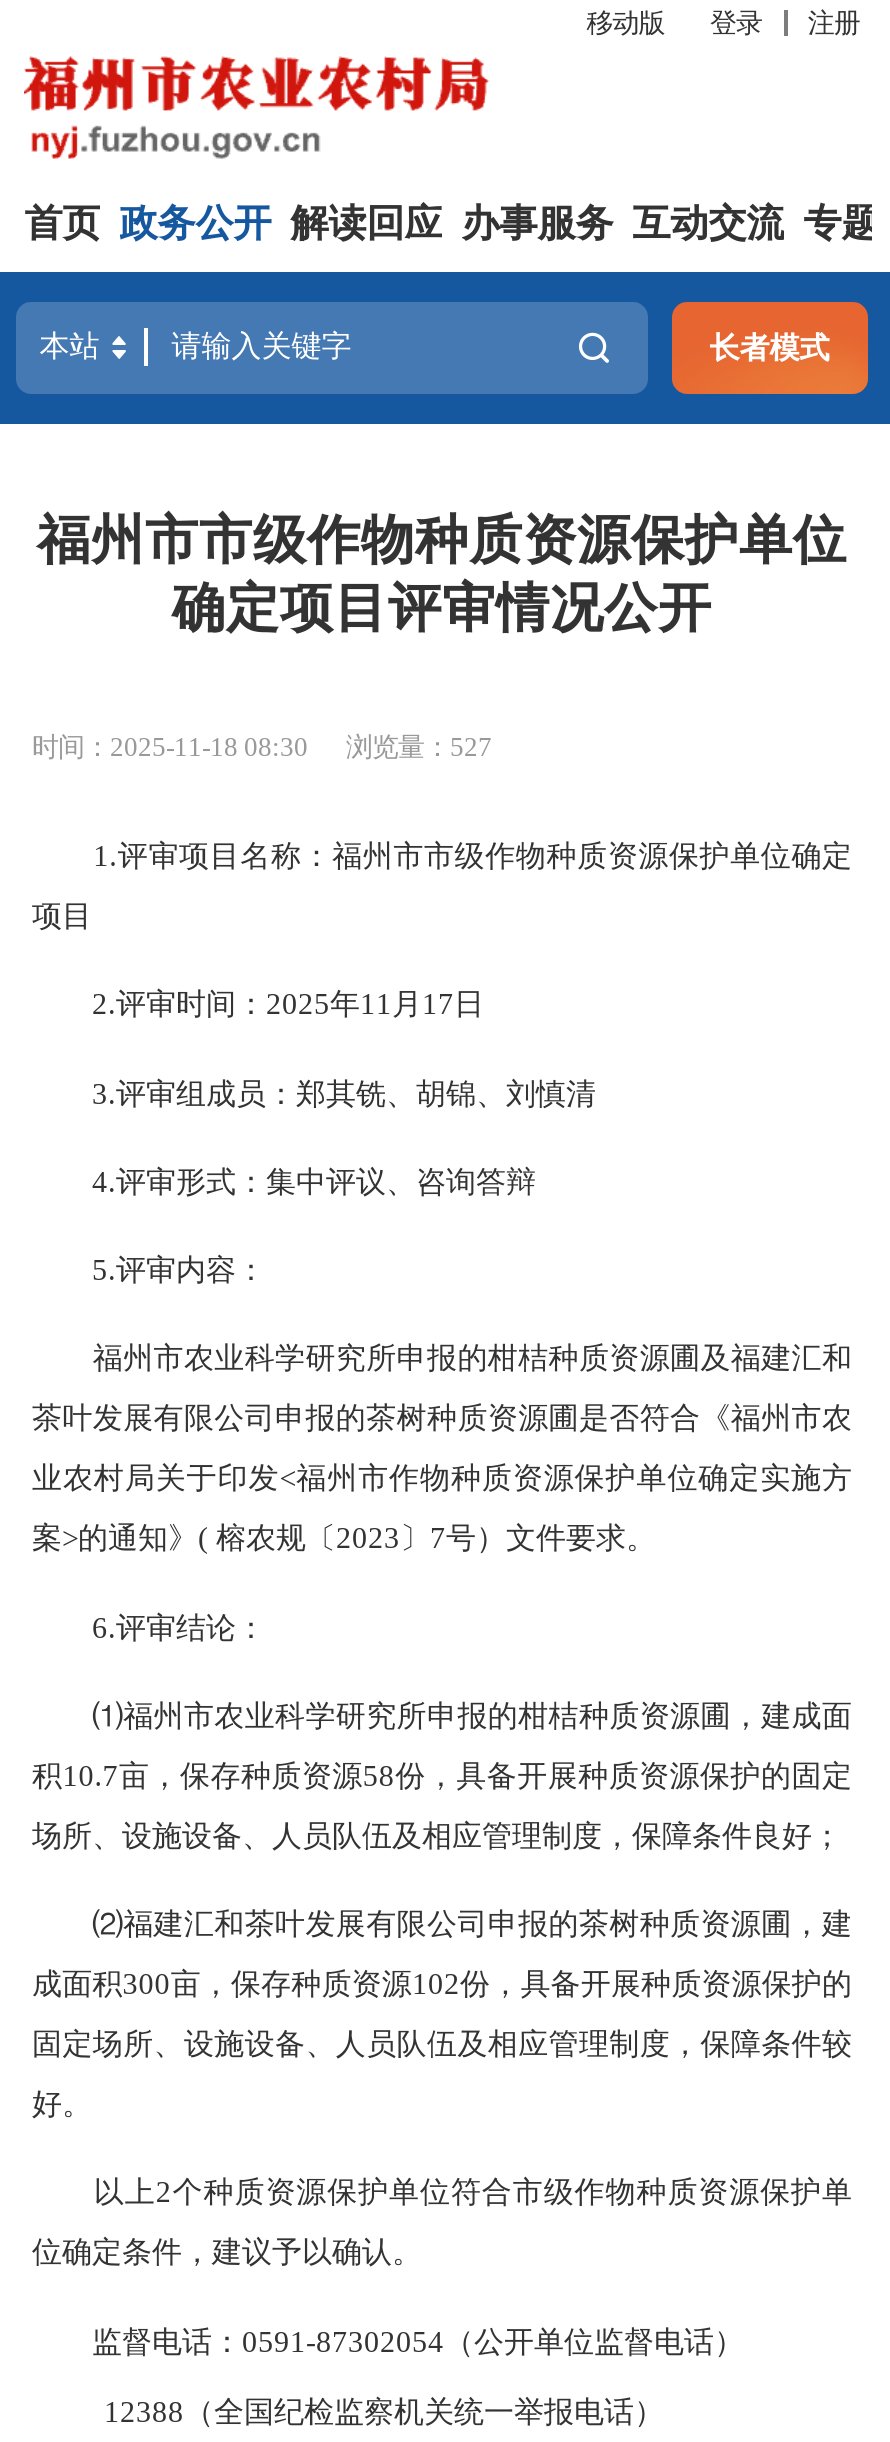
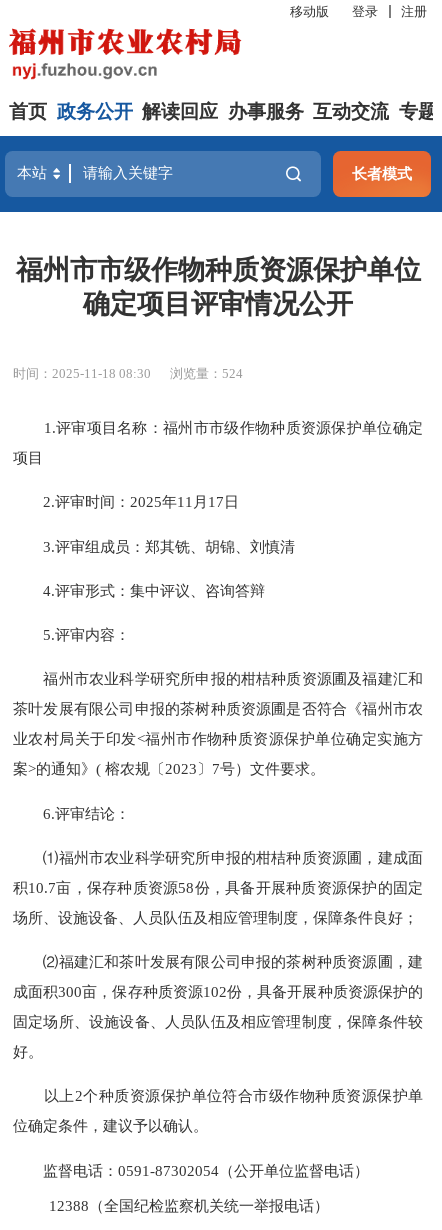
- 时间：2025-11-18 08:30 浏览量：527
+ 时间：2025-11-18 08:30 浏览量：524
